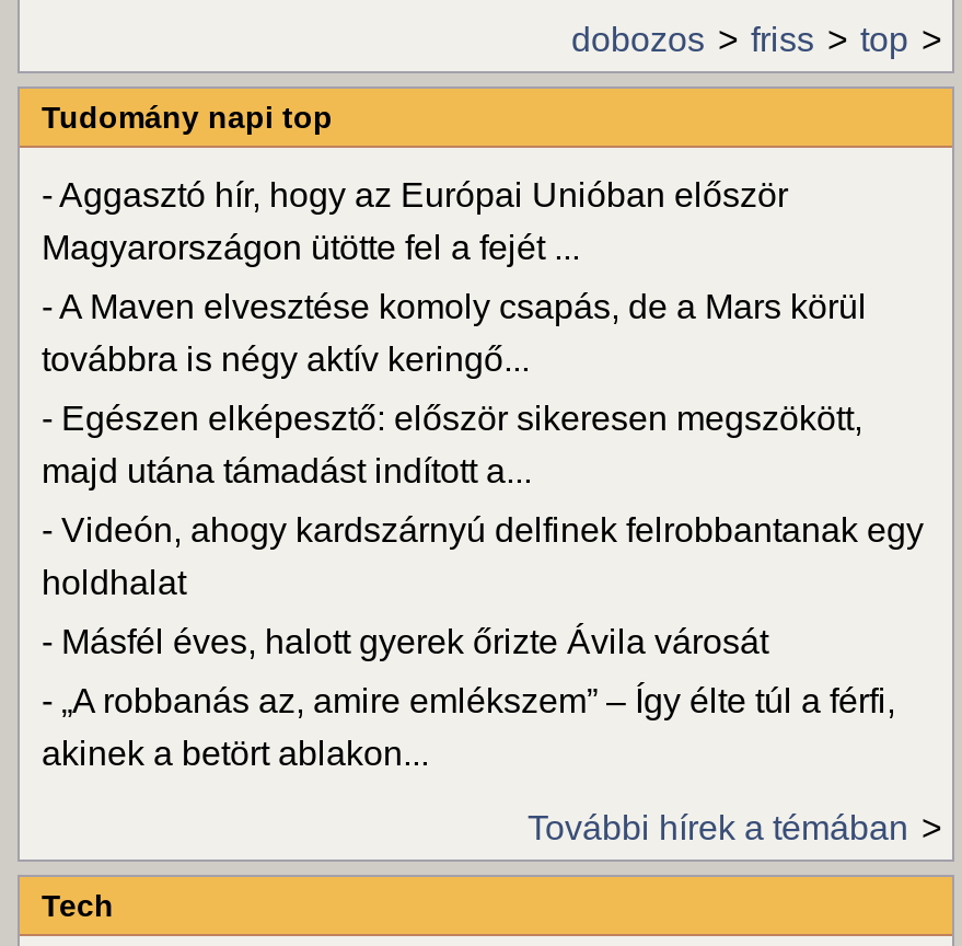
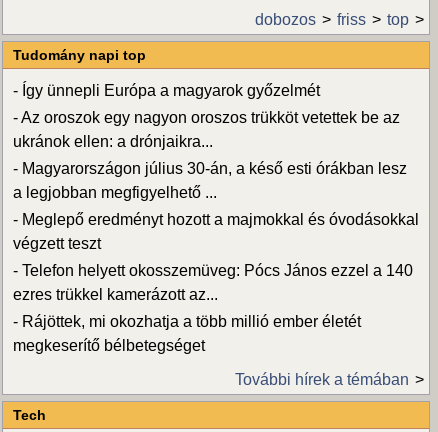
- - Aggasztó hír, hogy az Európai Unióban először
- Magyarországon ütötte fel a fejét ...
+ - Így ünnepli Európa a magyarok győzelmét

- - A Maven elvesztése komoly csapás, de a Mars körül
- továbbra is négy aktív keringő...
+ - Az oroszok egy nagyon oroszos trükköt vetettek be az
+ ukránok ellen: a drónjaikra...

- - Egészen elképesztő: először sikeresen megszökött,
- majd utána támadást indított a...
+ - Magyarországon július 30-án, a késő esti órákban lesz
+ a legjobban megfigyelhető ...

- - Videón, ahogy kardszárnyú delfinek felrobbantanak egy
- holdhalat
+ - Meglepő eredményt hozott a majmokkal és óvodásokkal
+ végzett teszt

- - Másfél éves, halott gyerek őrizte Ávila városát
+ - Telefon helyett okosszemüveg: Pócs János ezzel a 140
+ ezres trükkel kamerázott az...

- - „A robbanás az, amire emlékszem” – Így élte túl a férfi,
- akinek a betört ablakon...
+ - Rájöttek, mi okozhatja a több millió ember életét
+ megkeserítő bélbetegséget
